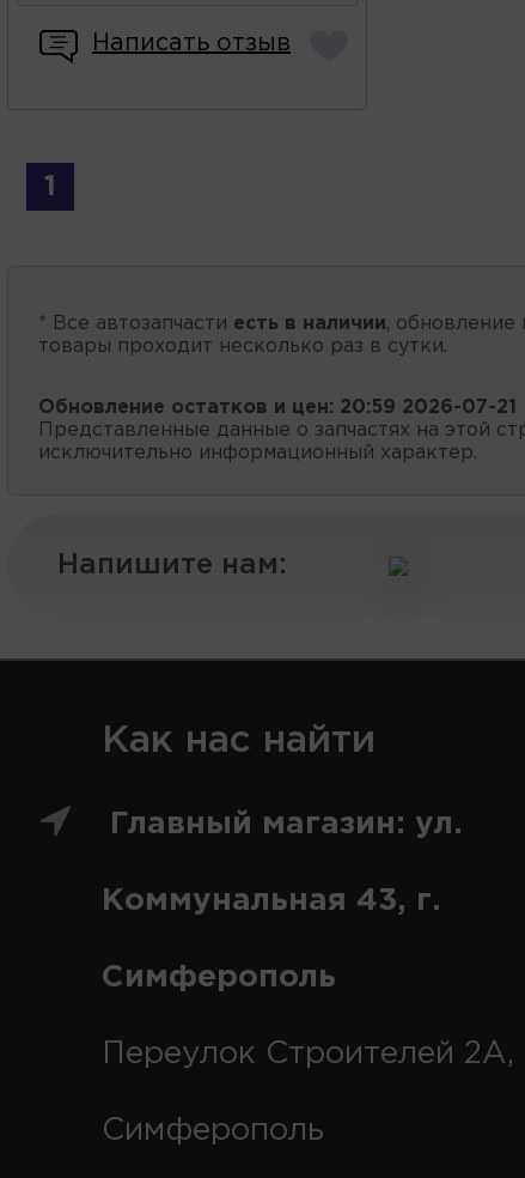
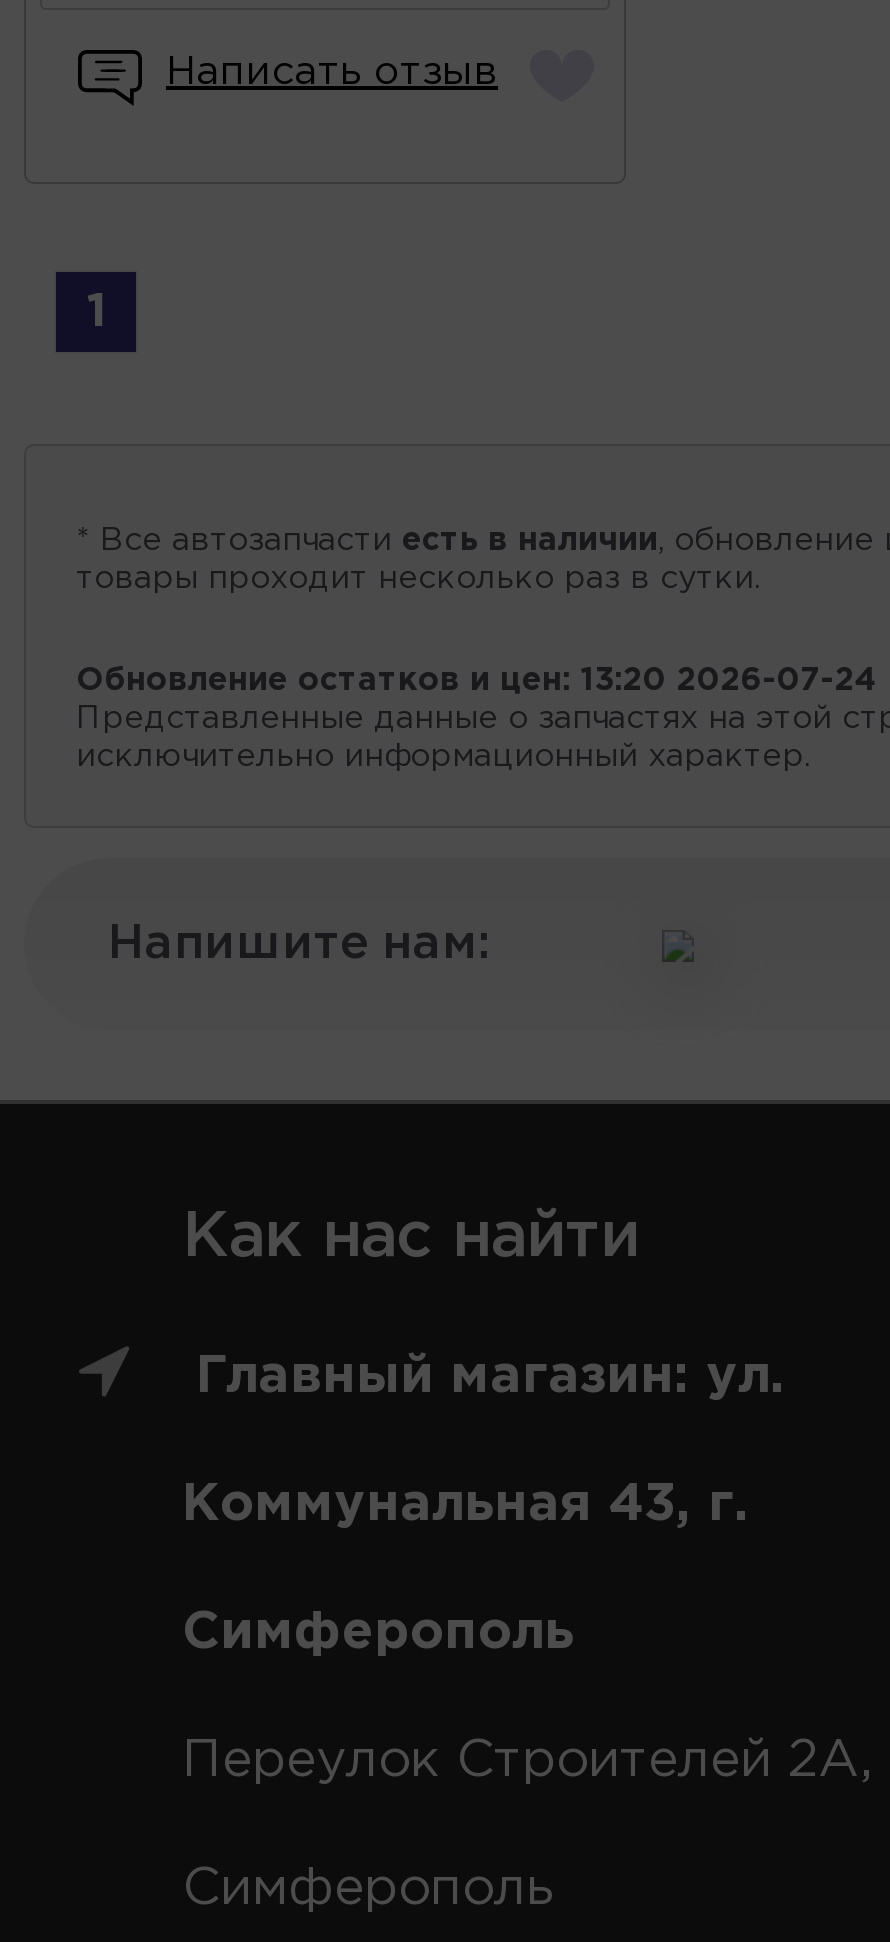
- Обновление остатков и цен: 20:59 2026-07-21
+ Обновление остатков и цен: 13:20 2026-07-24
